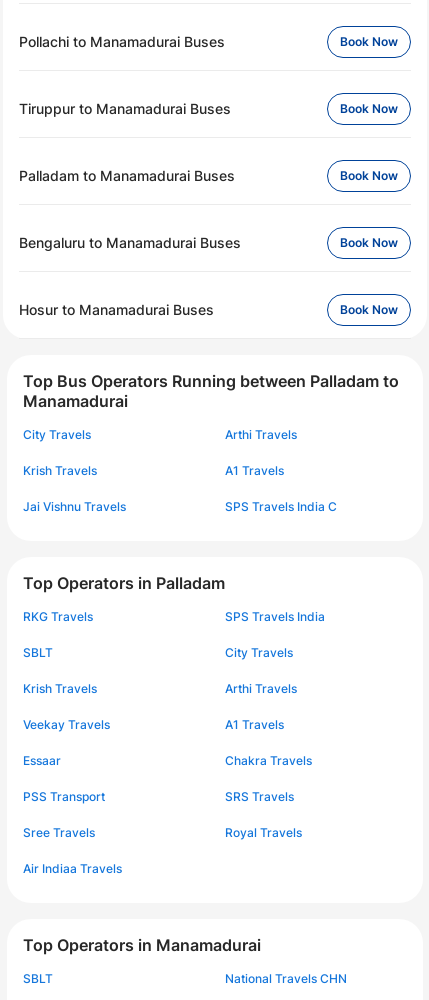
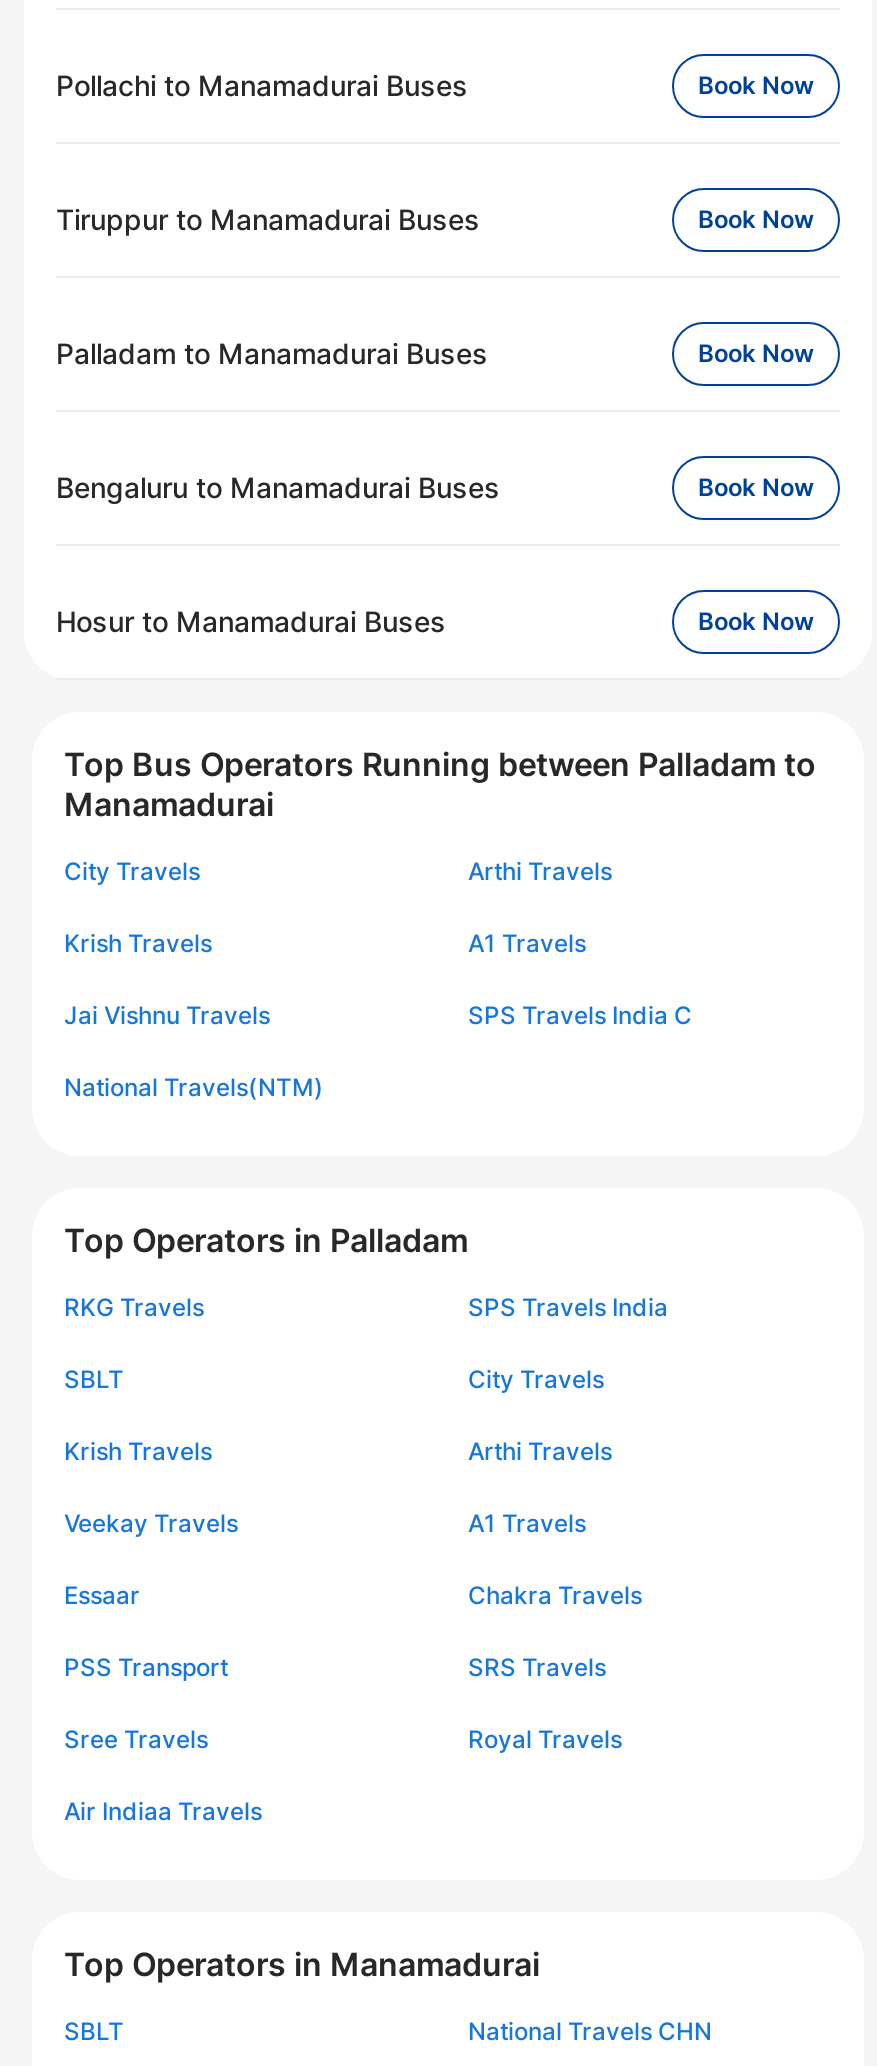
+ National Travels(NTM)
